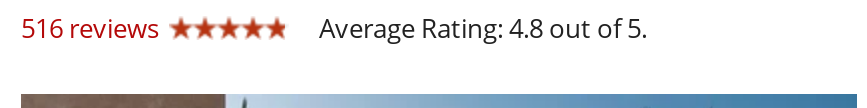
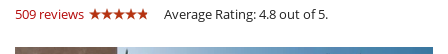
- 516 reviews
+ 509 reviews
